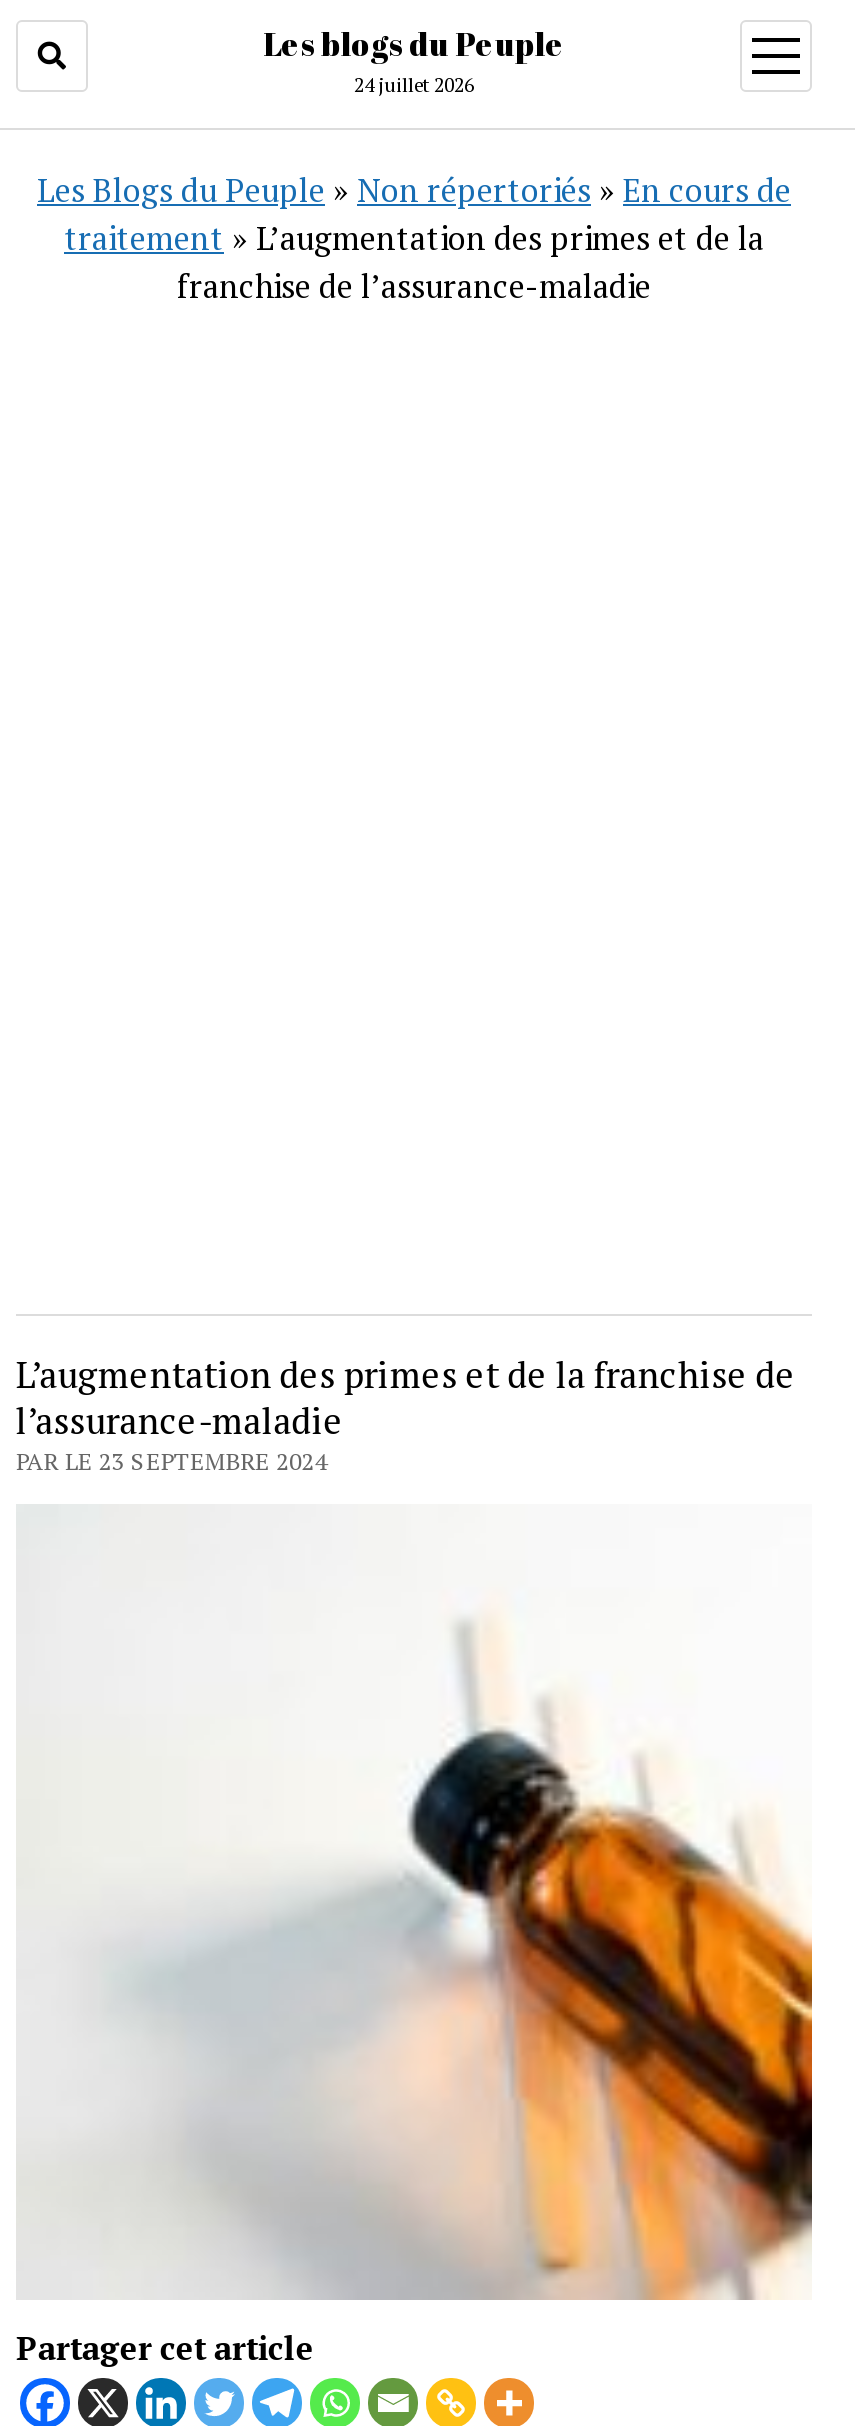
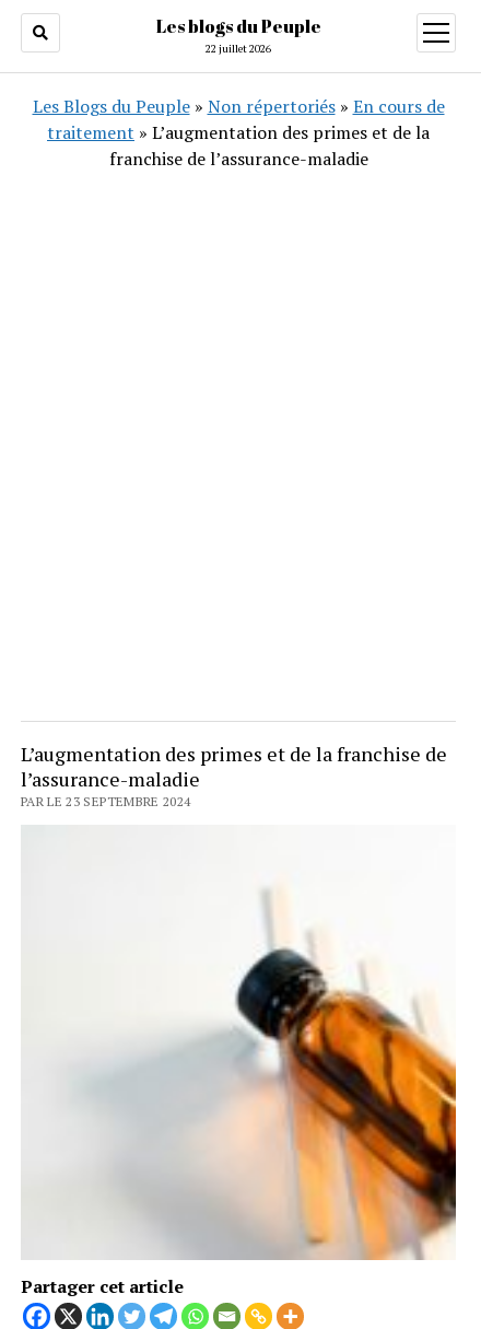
- 24 juillet 2026
+ 22 juillet 2026
